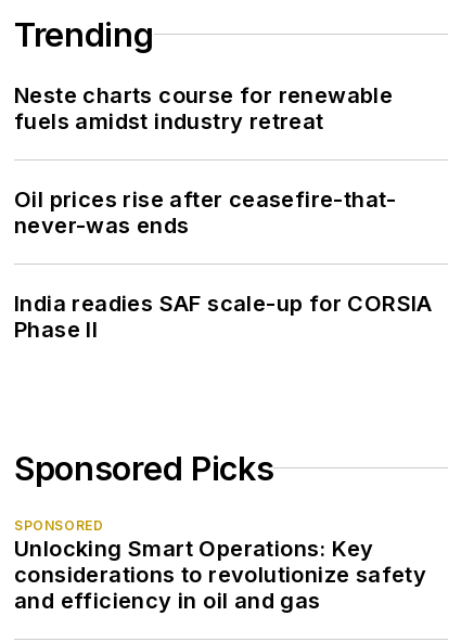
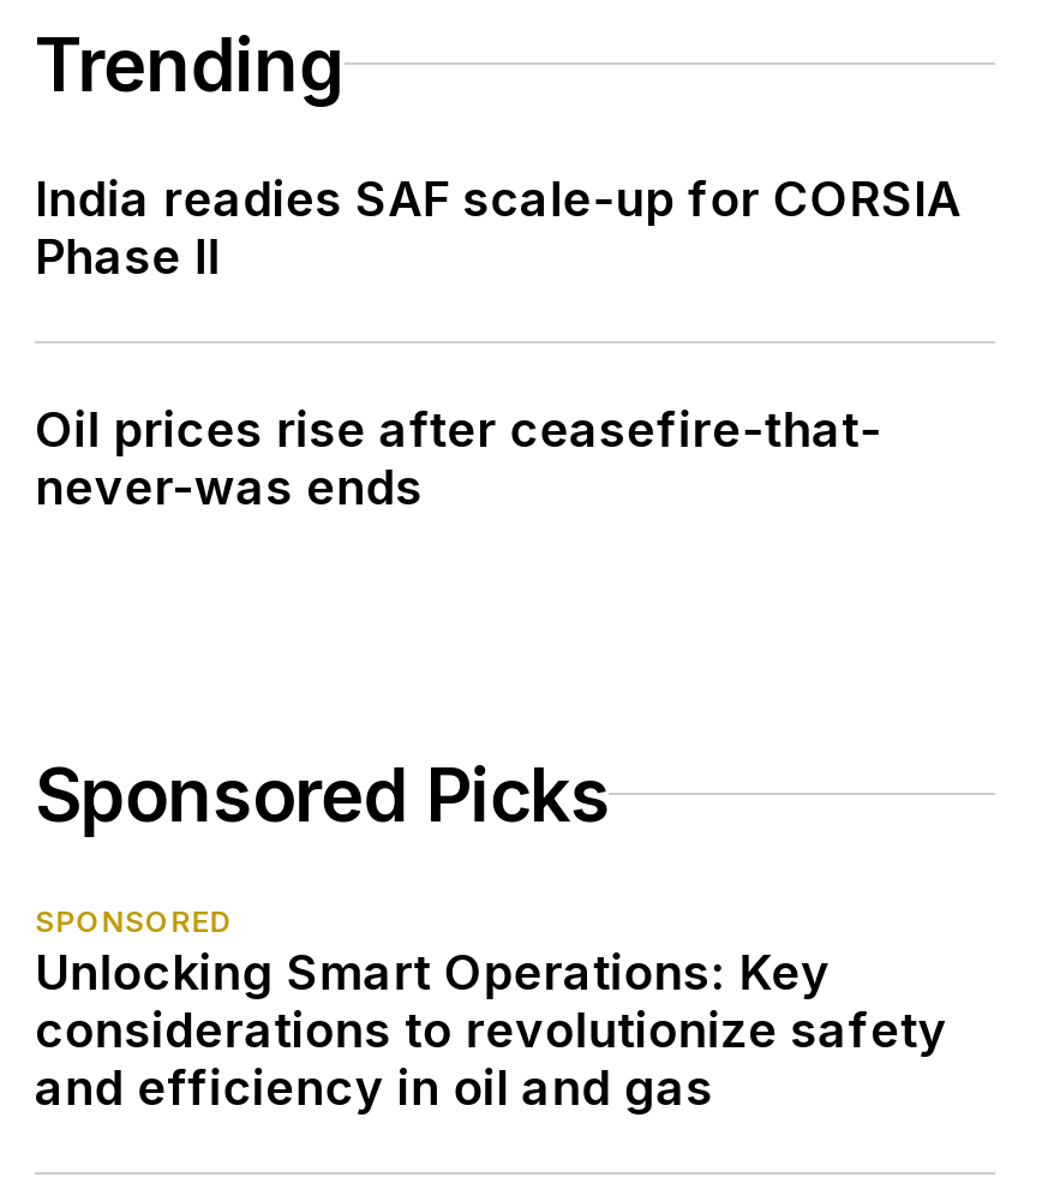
- Neste charts course for renewable
- fuels amidst industry retreat

moved up: India readies SAF scale-up for CORSIA | Phase II
